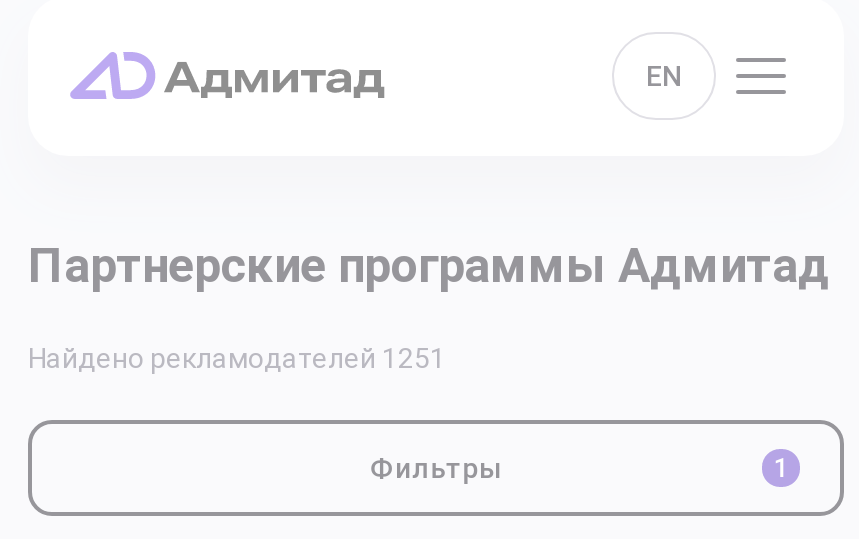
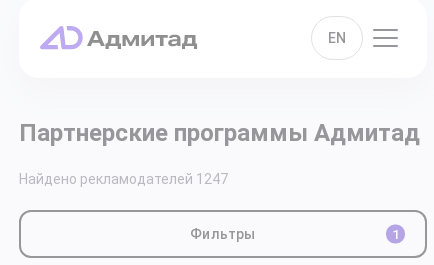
- Найдено рекламодателей 1251
+ Найдено рекламодателей 1247
